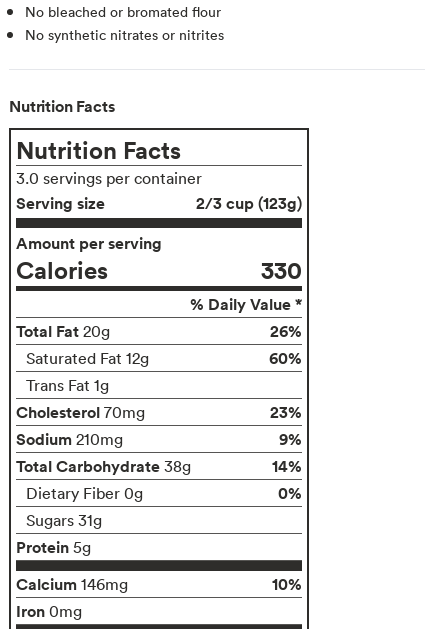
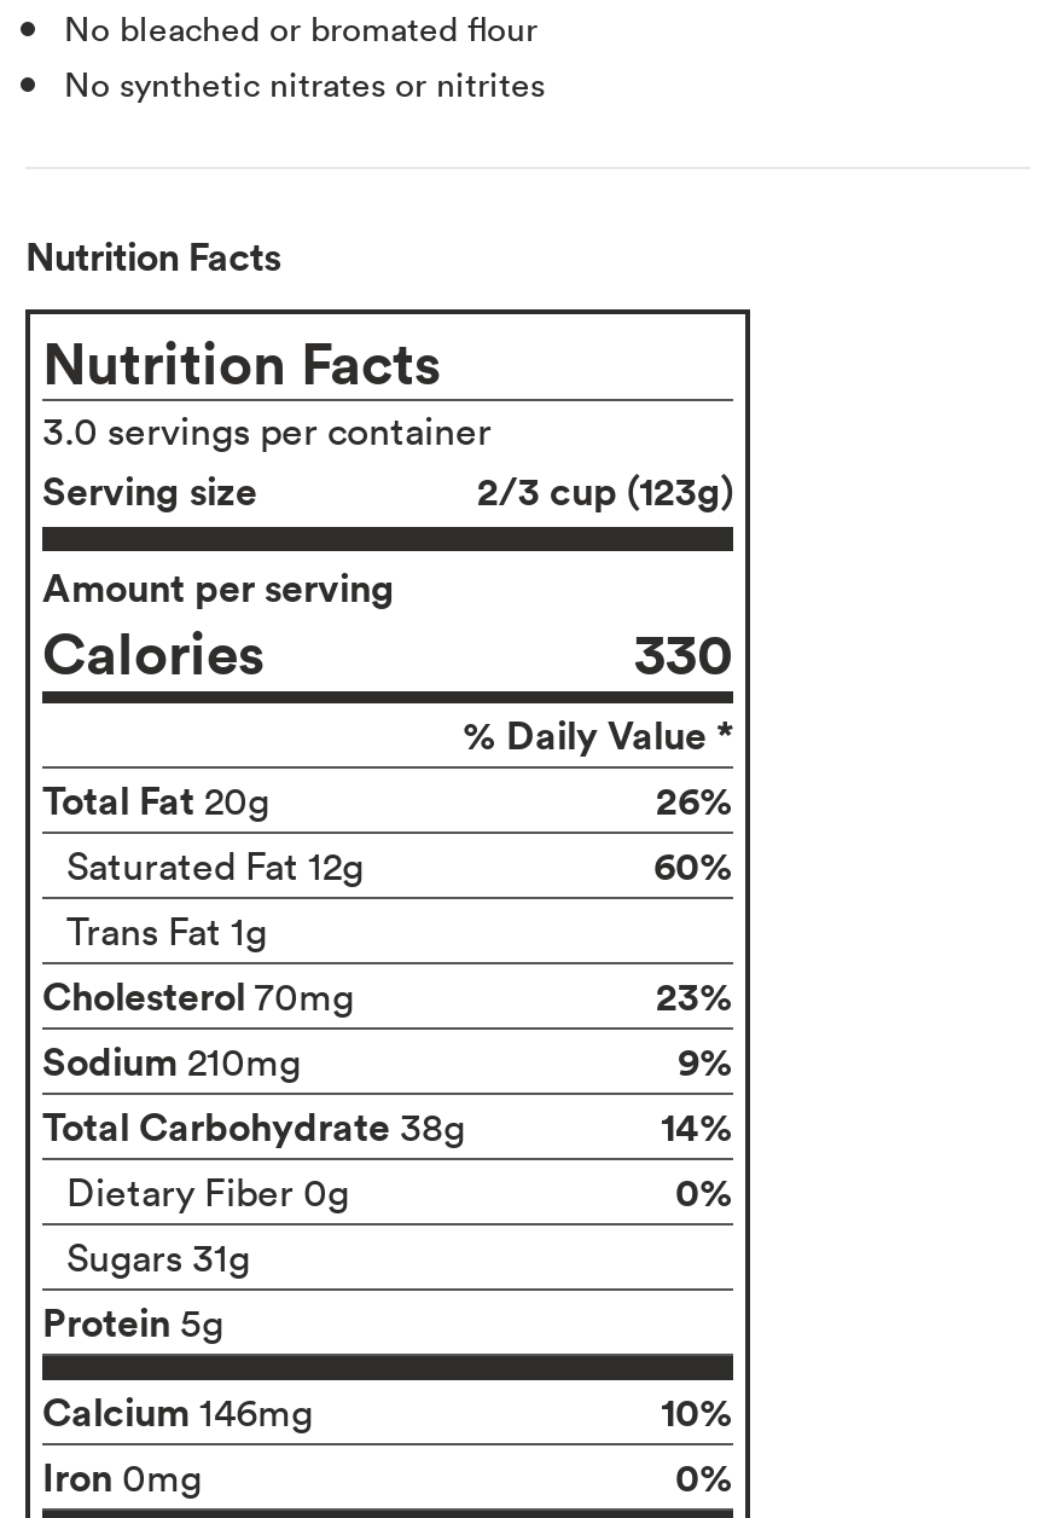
+ 0%
